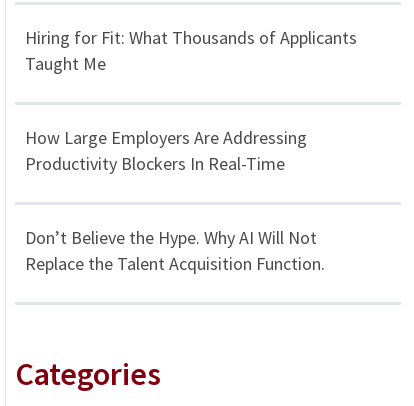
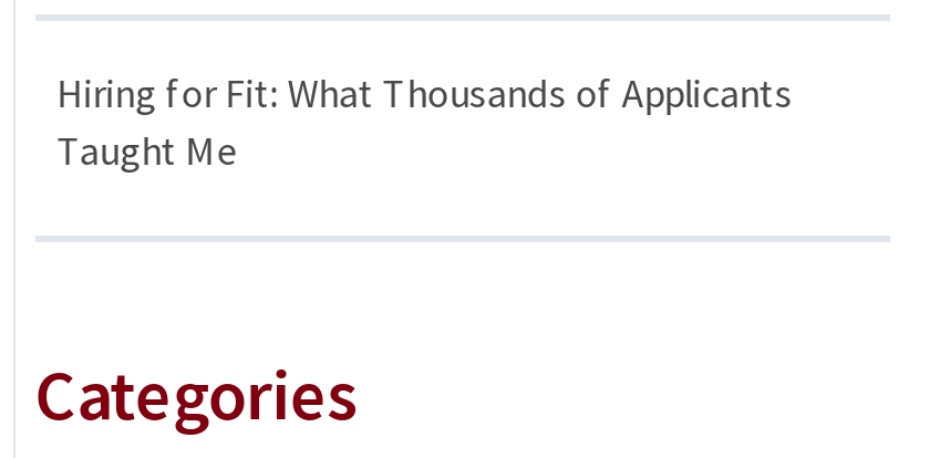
- How Large Employers Are Addressing
- Productivity Blockers In Real-Time
- Don’t Believe the Hype. Why AI Will Not
- Replace the Talent Acquisition Function.
